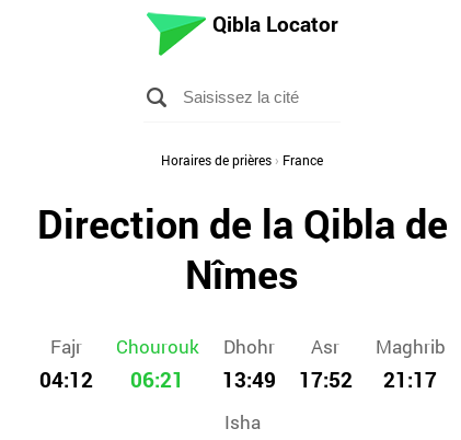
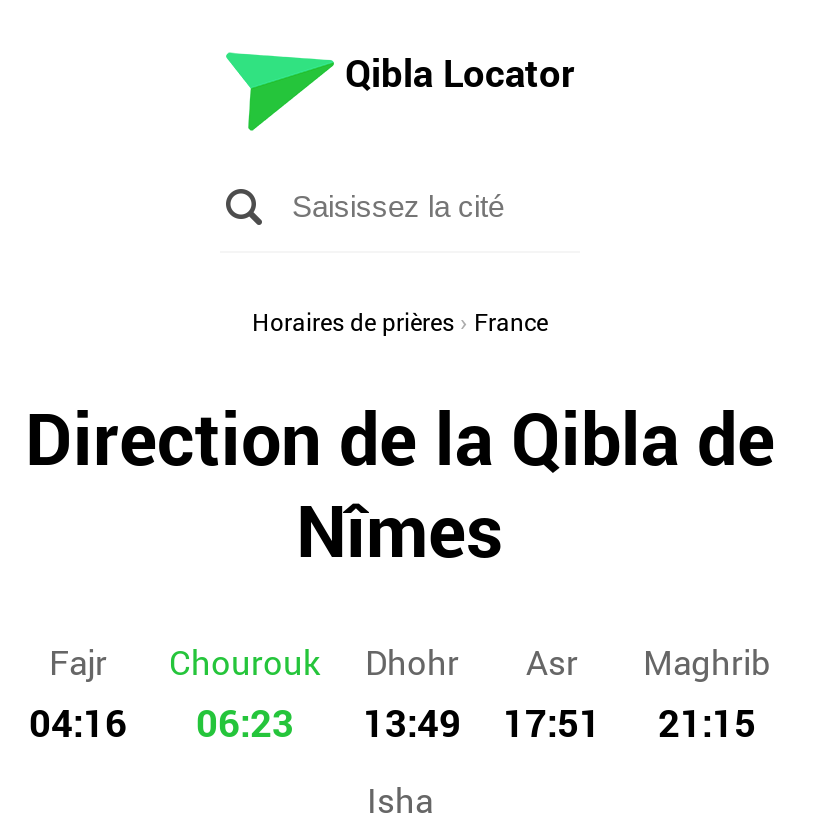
- 04:12
+ 04:16

- 06:21
+ 06:23

- 17:52
+ 17:51

- 21:17
+ 21:15
